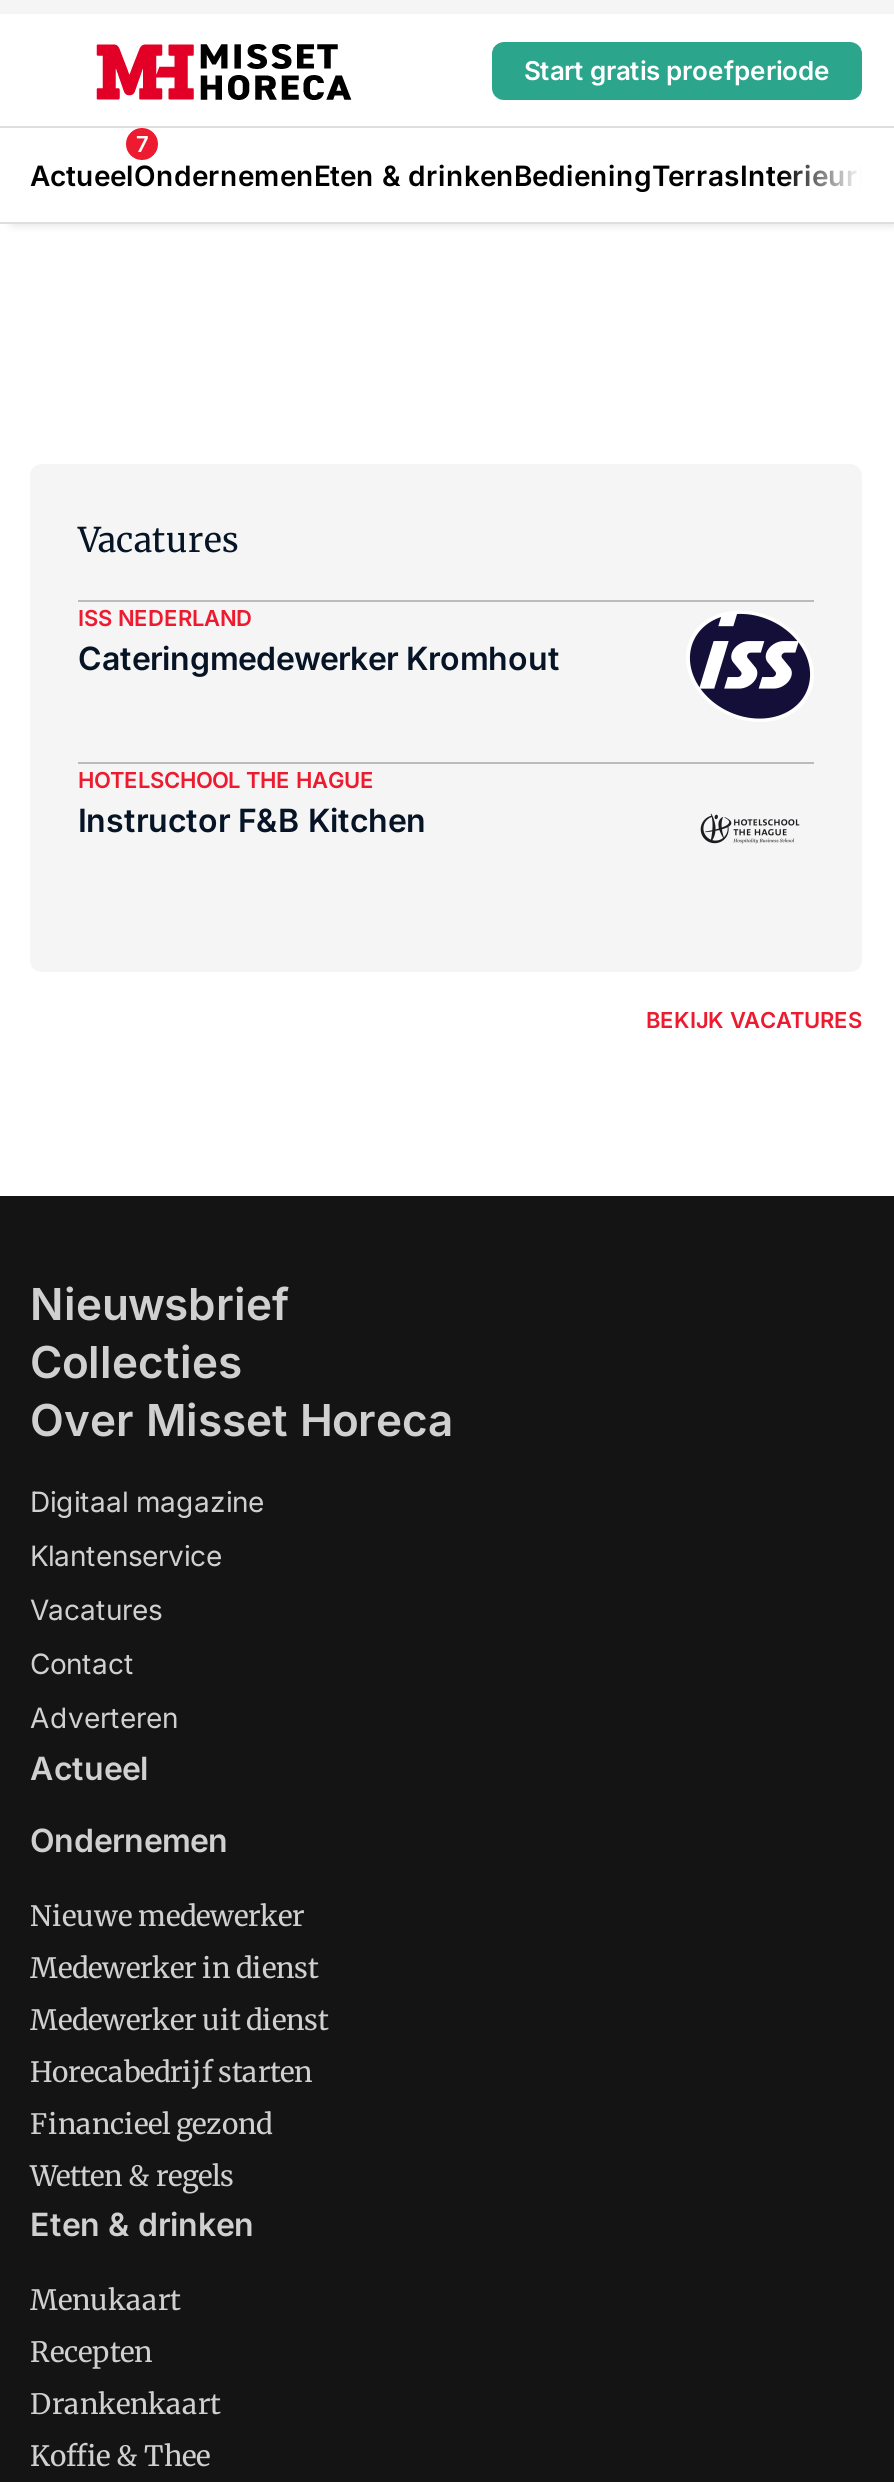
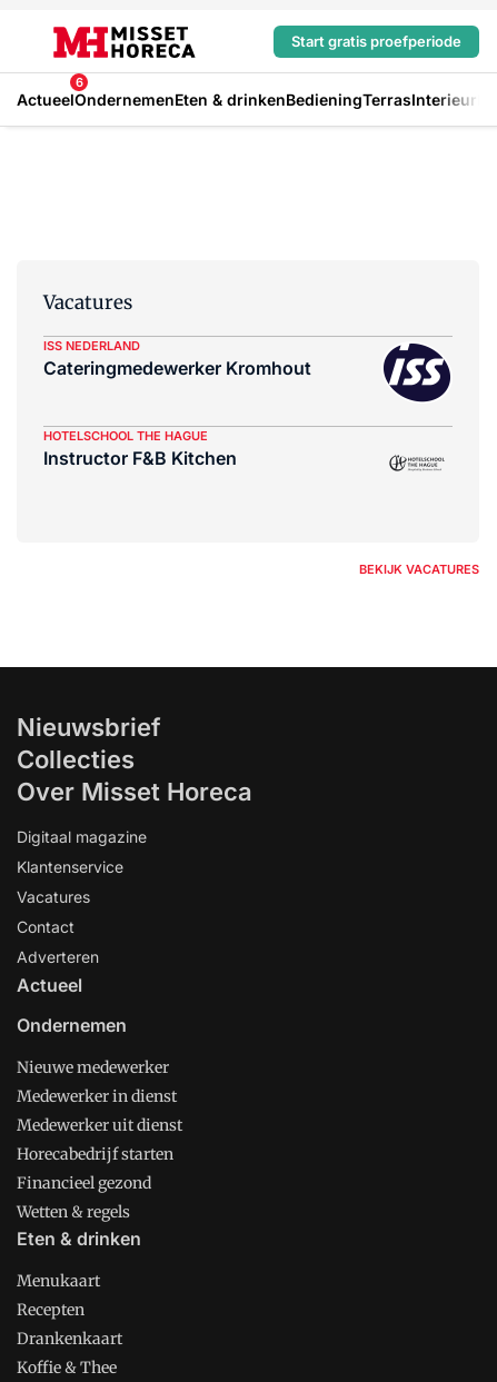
- 7
+ 6
